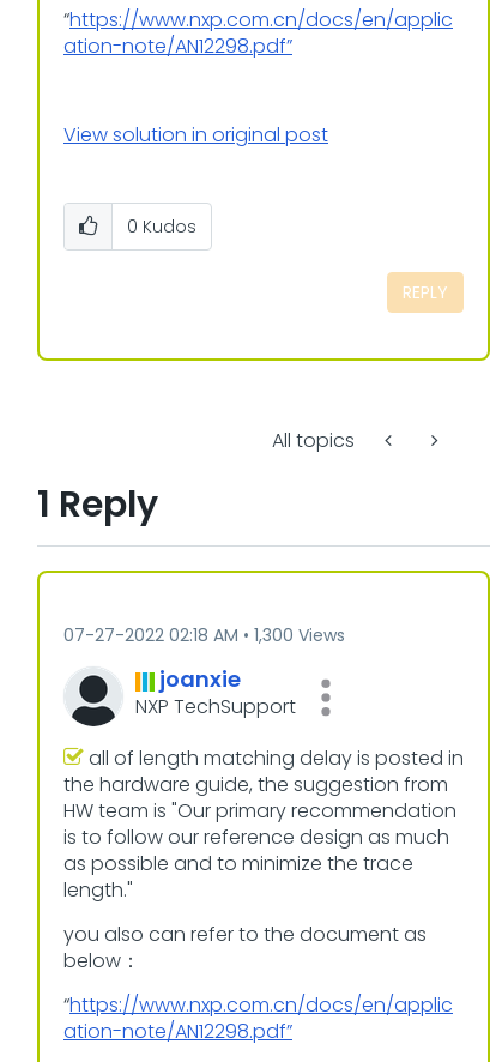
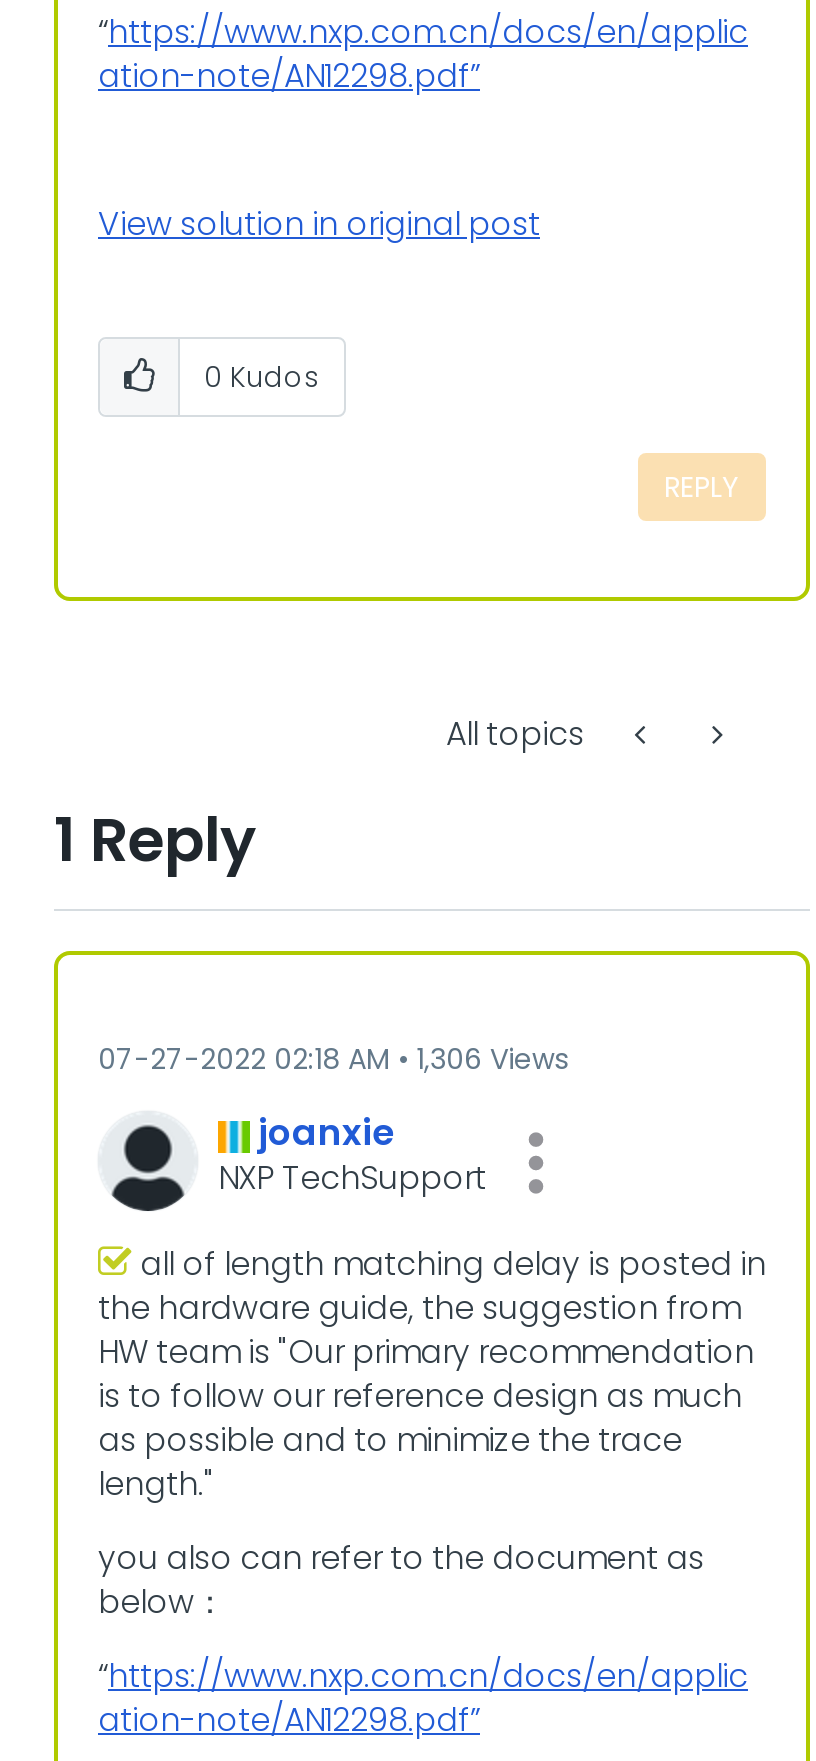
- 07-27-2022 02:18 AM 1,300 Views
+ 07-27-2022 02:18 AM 1,306 Views
